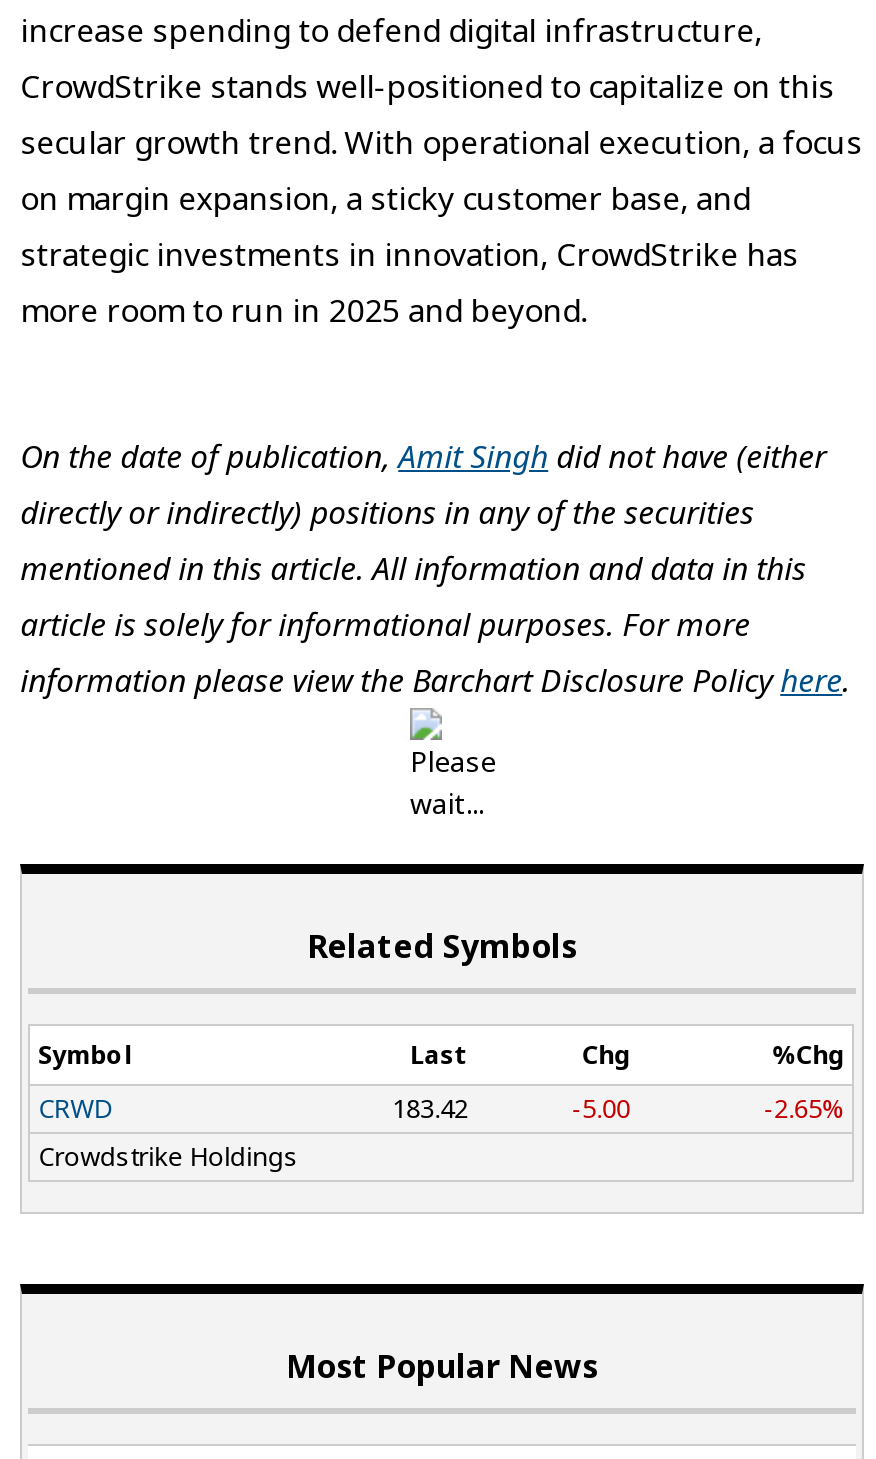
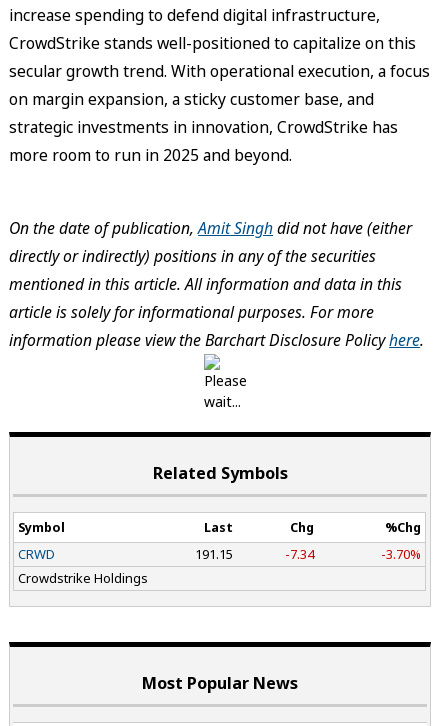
- 183.42
+ 191.15

- -5.00
+ -7.34

- -2.65%
+ -3.70%
